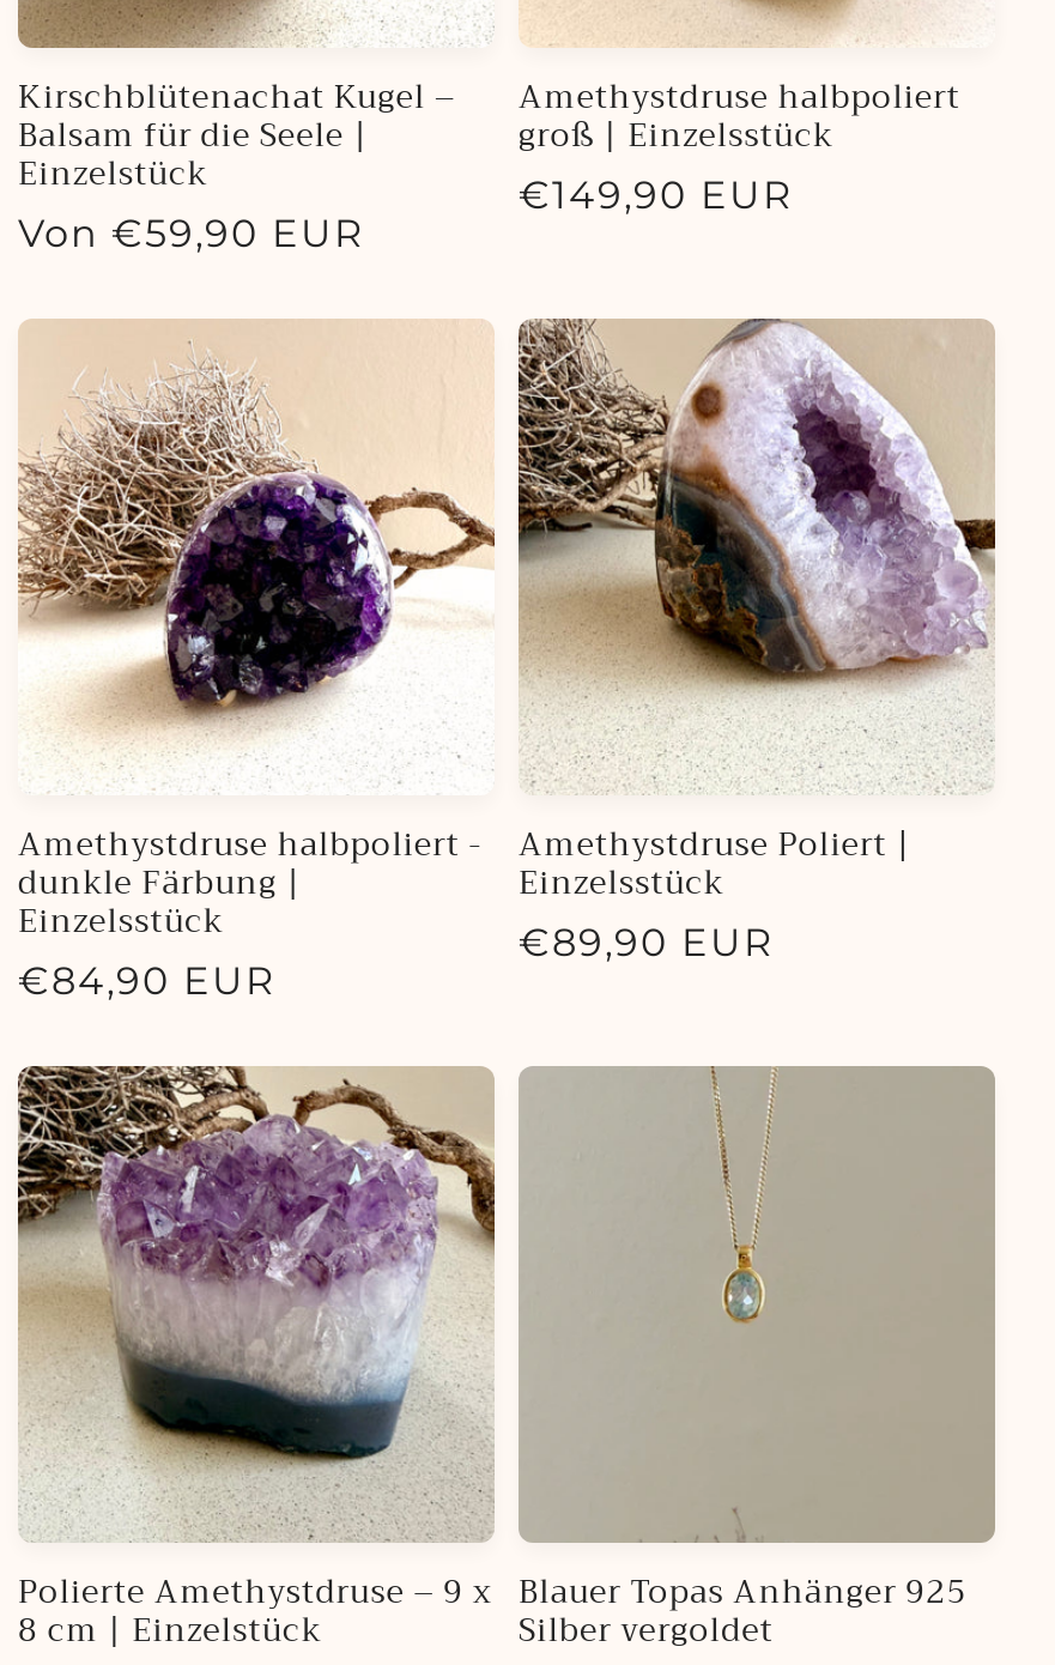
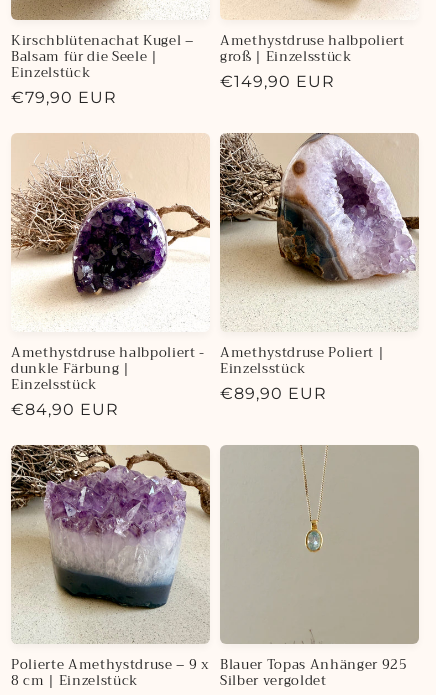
- Von €59,90 EUR
+ €79,90 EUR
